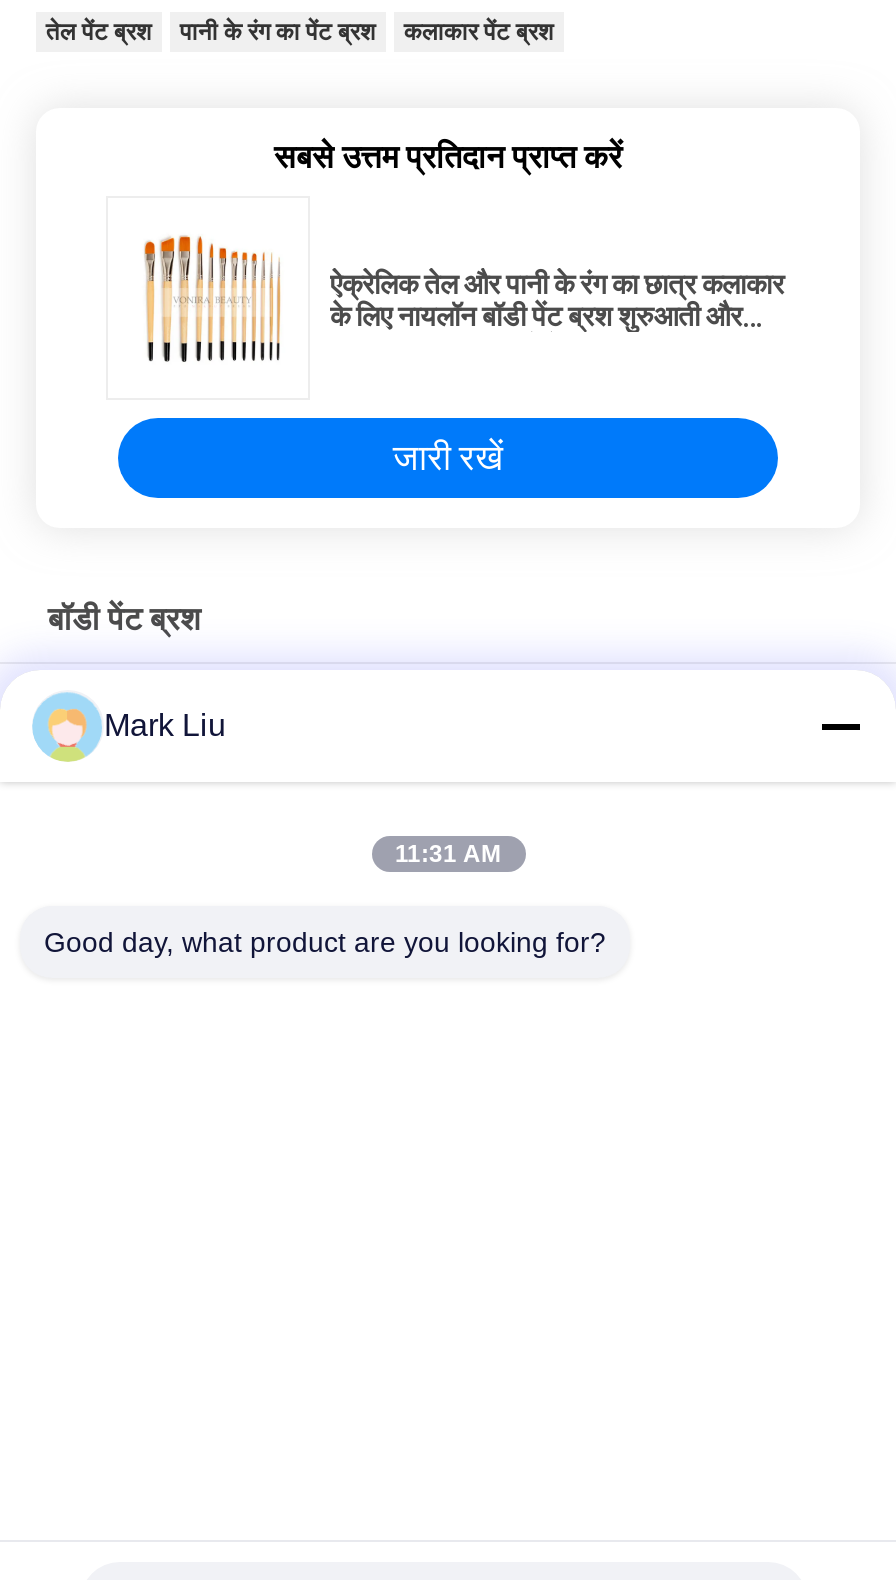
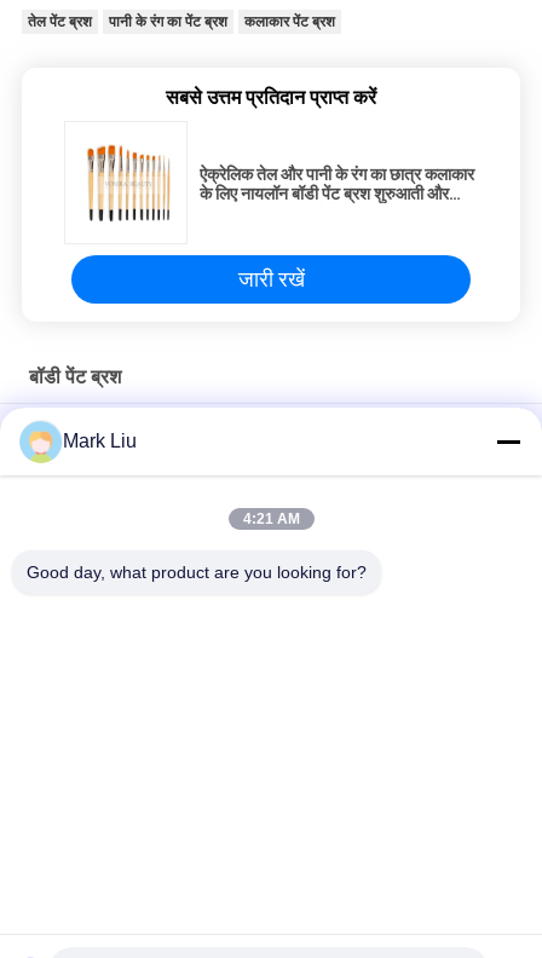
- 11:31 AM
+ 4:21 AM
